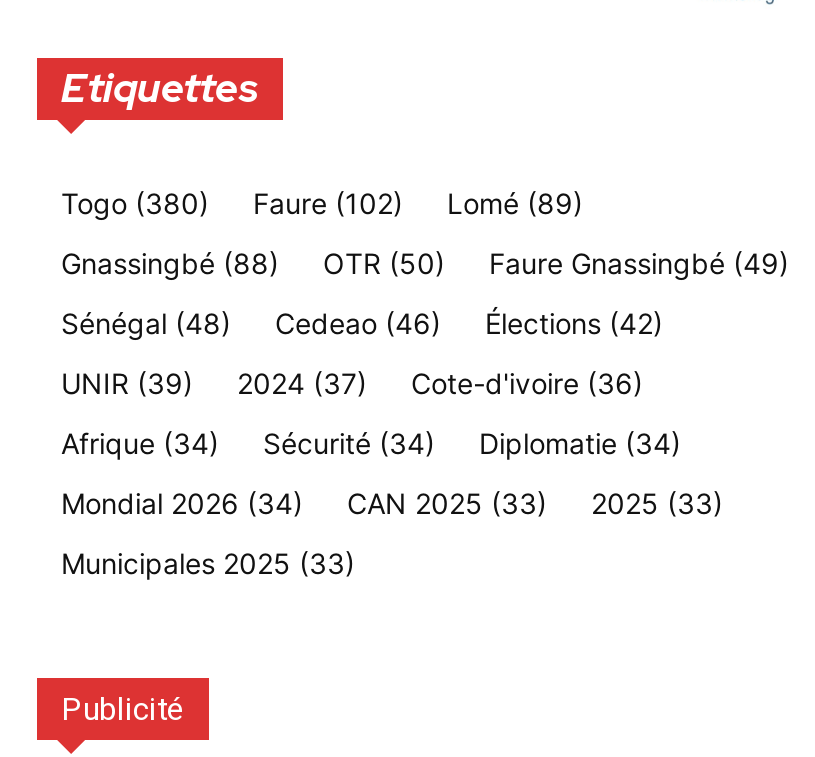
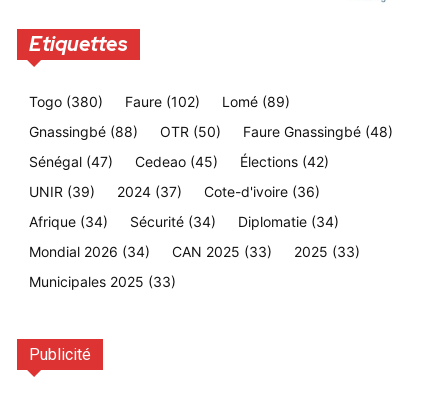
- Faure Gnassingbé (49)
+ Faure Gnassingbé (48)

- Sénégal (48)
+ Sénégal (47)

- Cedeao (46)
+ Cedeao (45)
